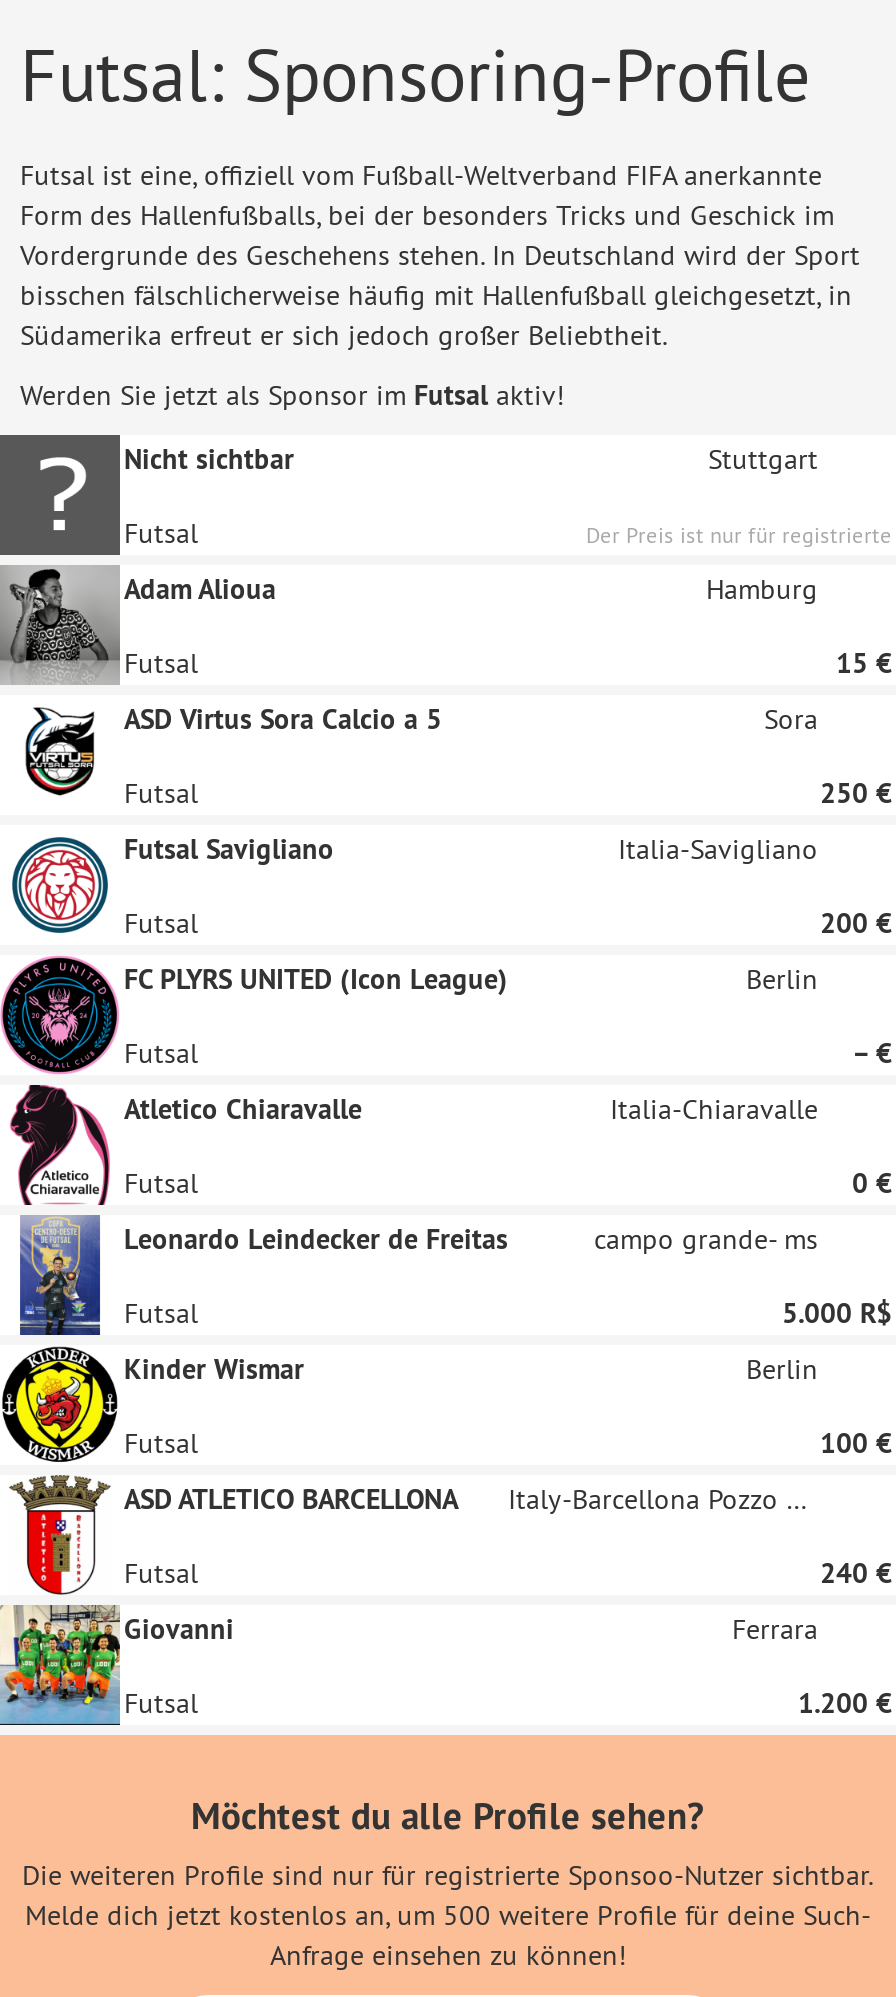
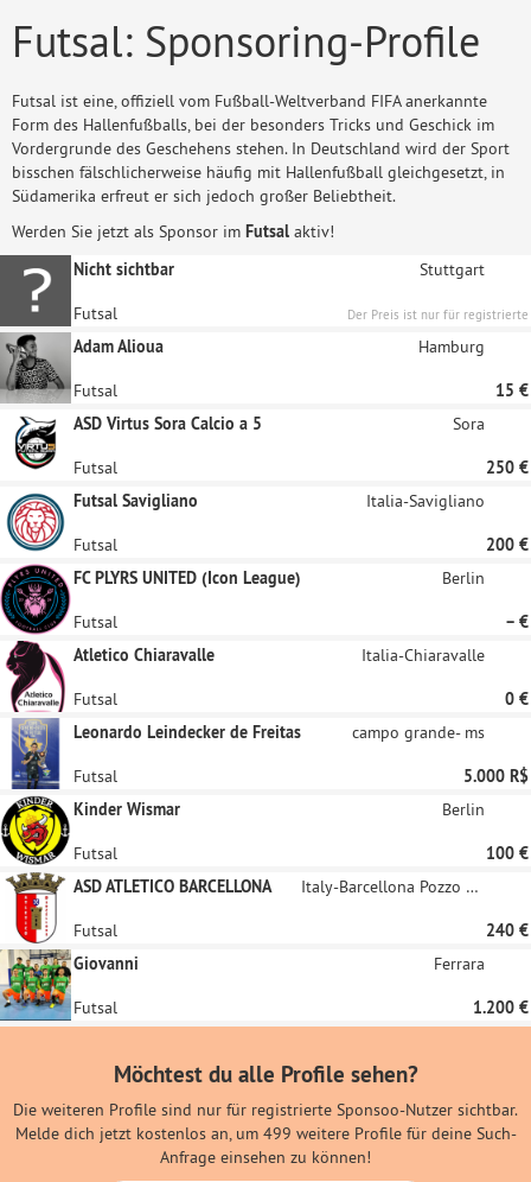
- Melde dich jetzt kostenlos an, um 500 weitere Profile für deine Such-
+ Melde dich jetzt kostenlos an, um 499 weitere Profile für deine Such-
